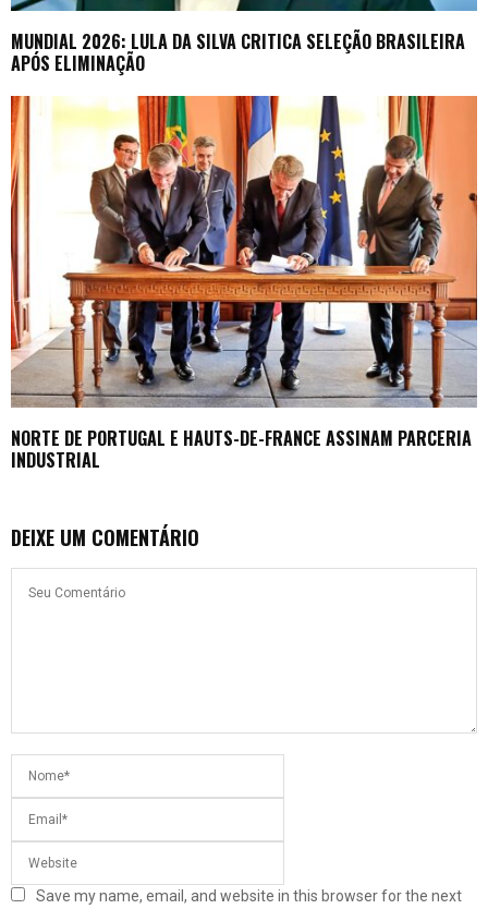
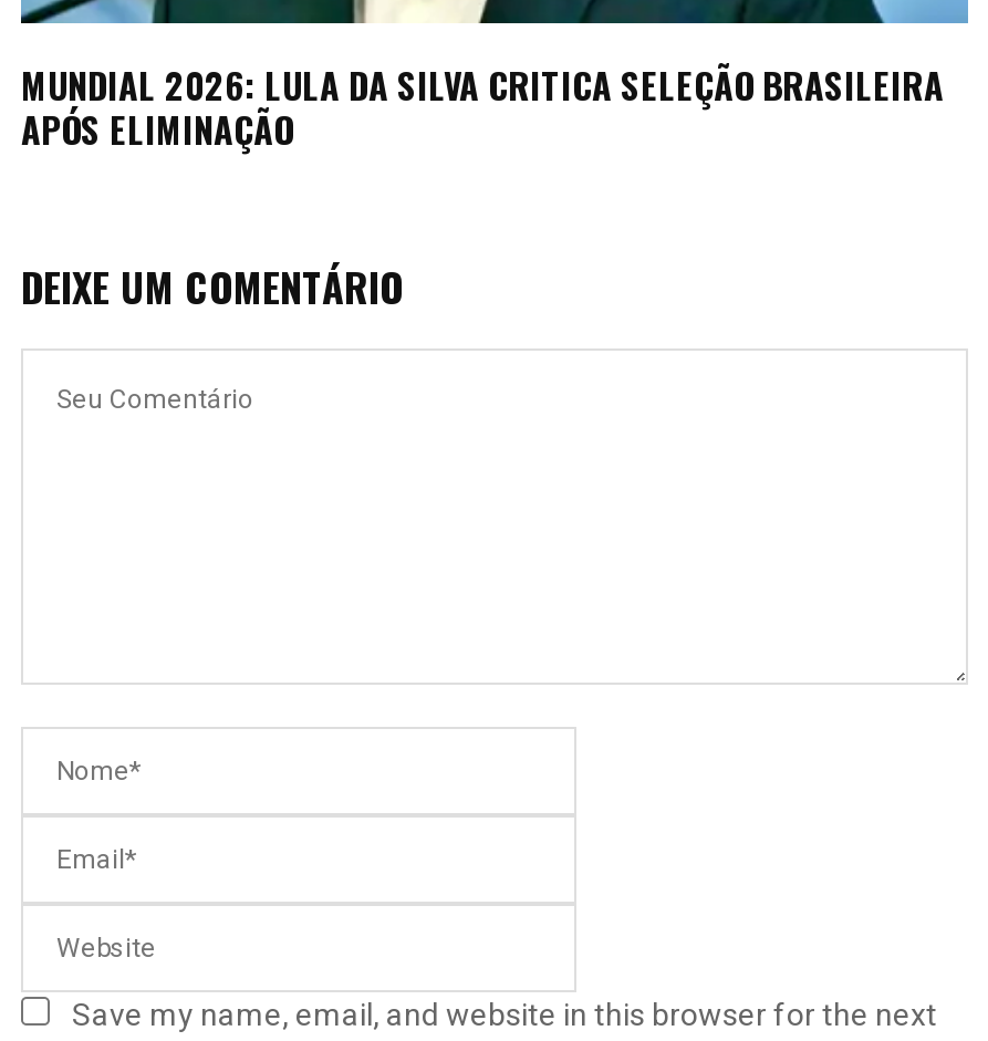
- [image]
- NORTE DE PORTUGAL E HAUTS-DE-FRANCE ASSINAM PARCERIA
- INDUSTRIAL
